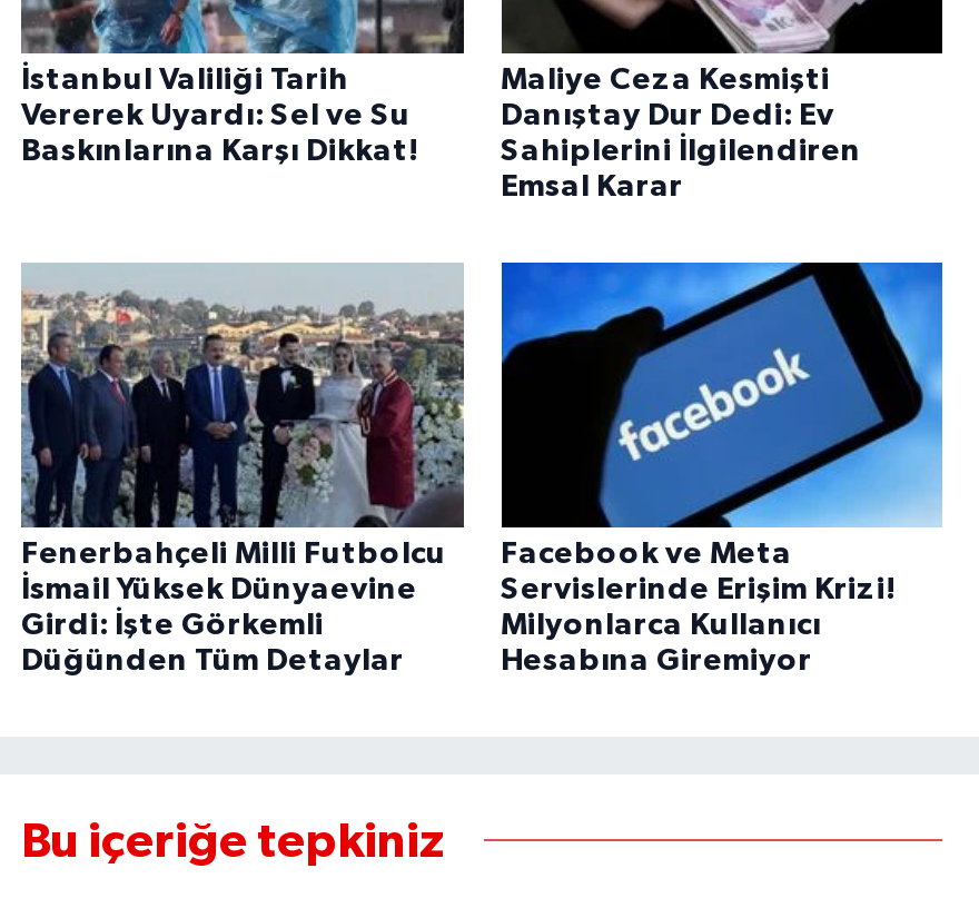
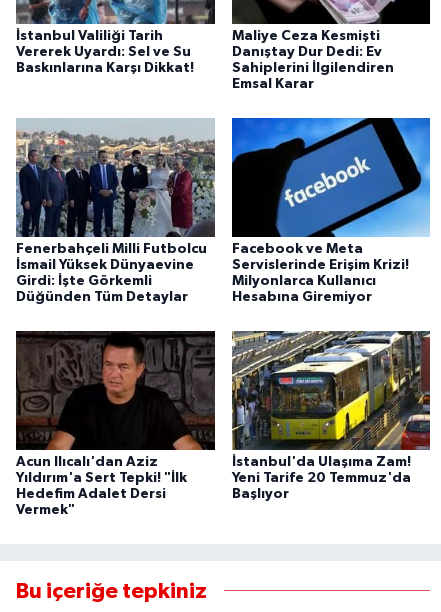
+ [image]
+ Acun Ilıcalı'dan Aziz
+ Yıldırım'a Sert Tepki! "İlk
+ Hedefim Adalet Dersi
+ Vermek"

+ [image]
+ İstanbul'da Ulaşıma Zam!
+ Yeni Tarife 20 Temmuz'da
+ Başlıyor
